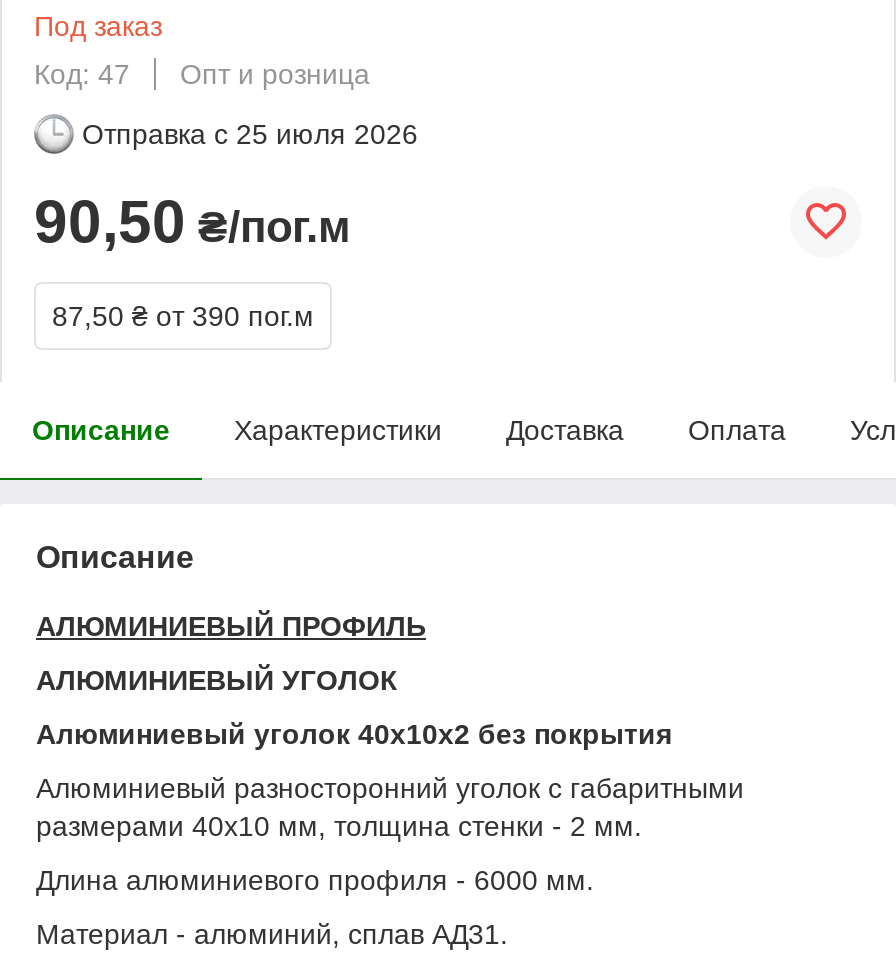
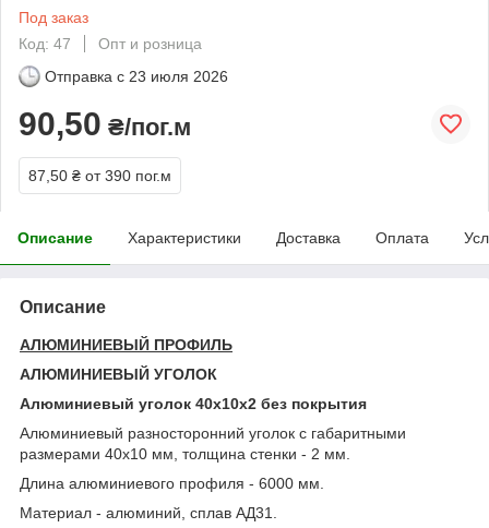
- Отправка с 25 июля 2026
+ Отправка с 23 июля 2026
